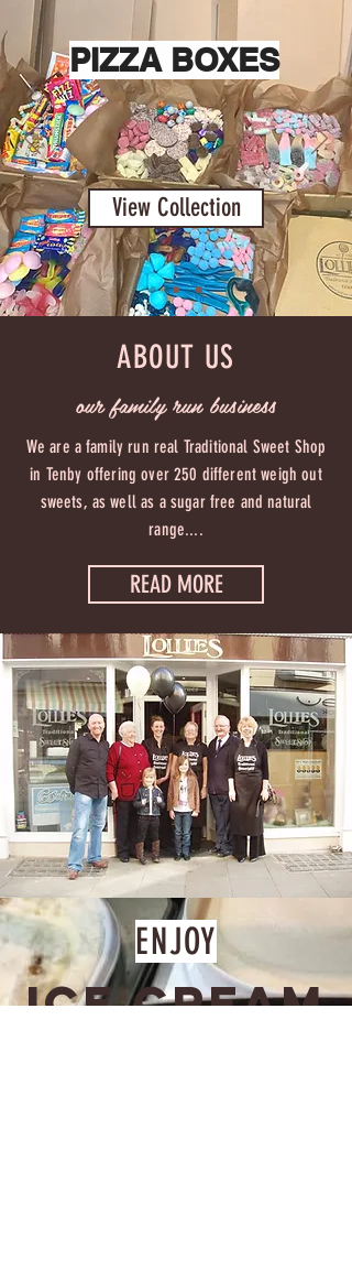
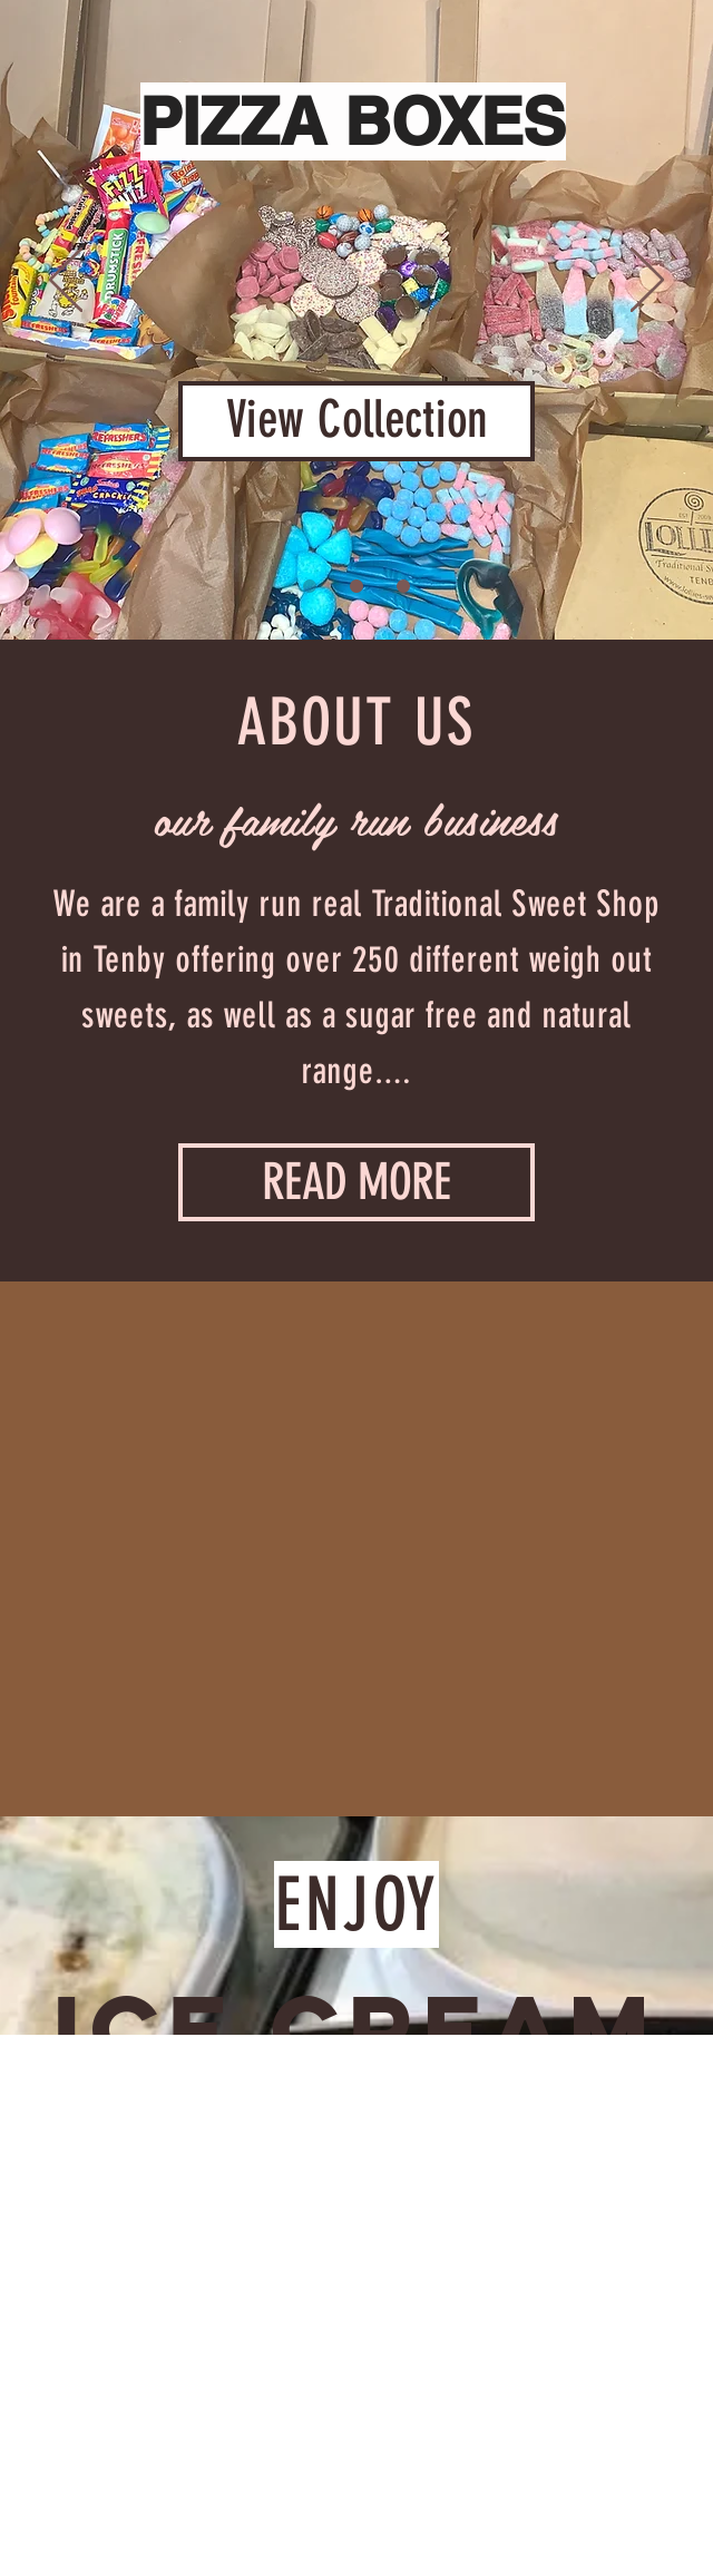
- [image]
